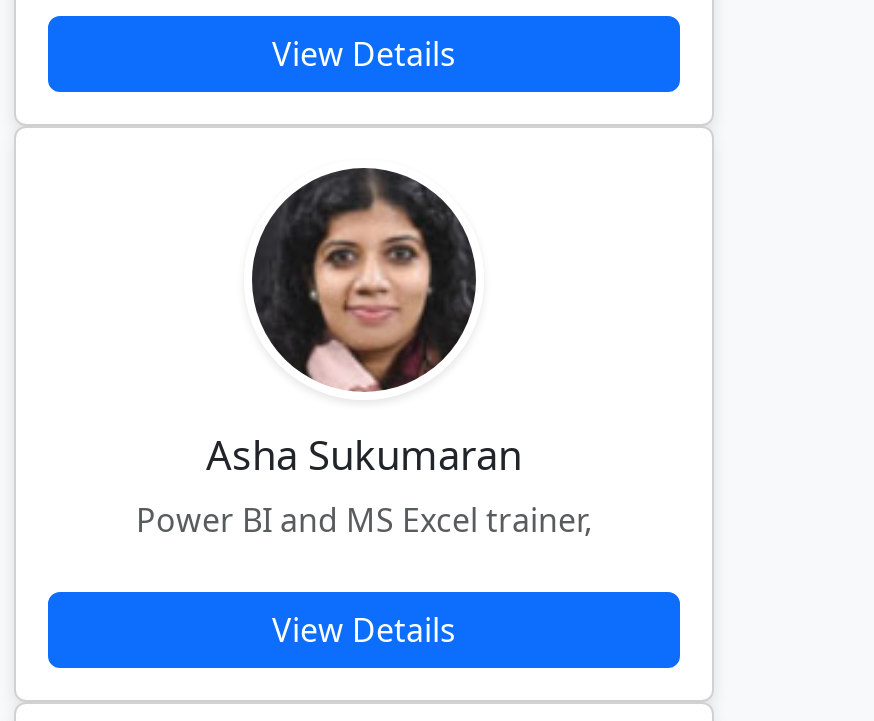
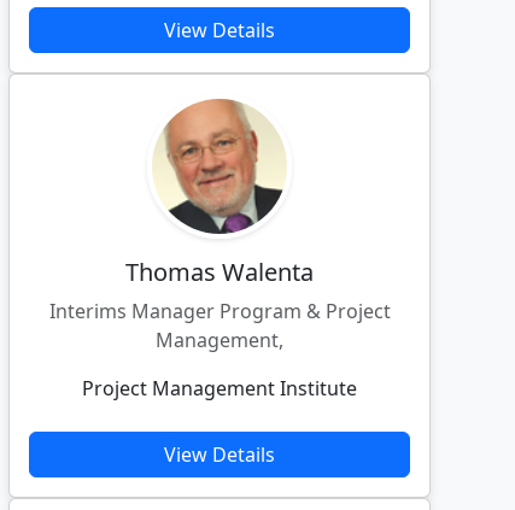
- [image]
+ [image]

- Asha Sukumaran
- Power BI and MS Excel trainer,
+ Thomas Walenta
+ Interims Manager Program & Project
+ Management,
+ Project Management Institute
